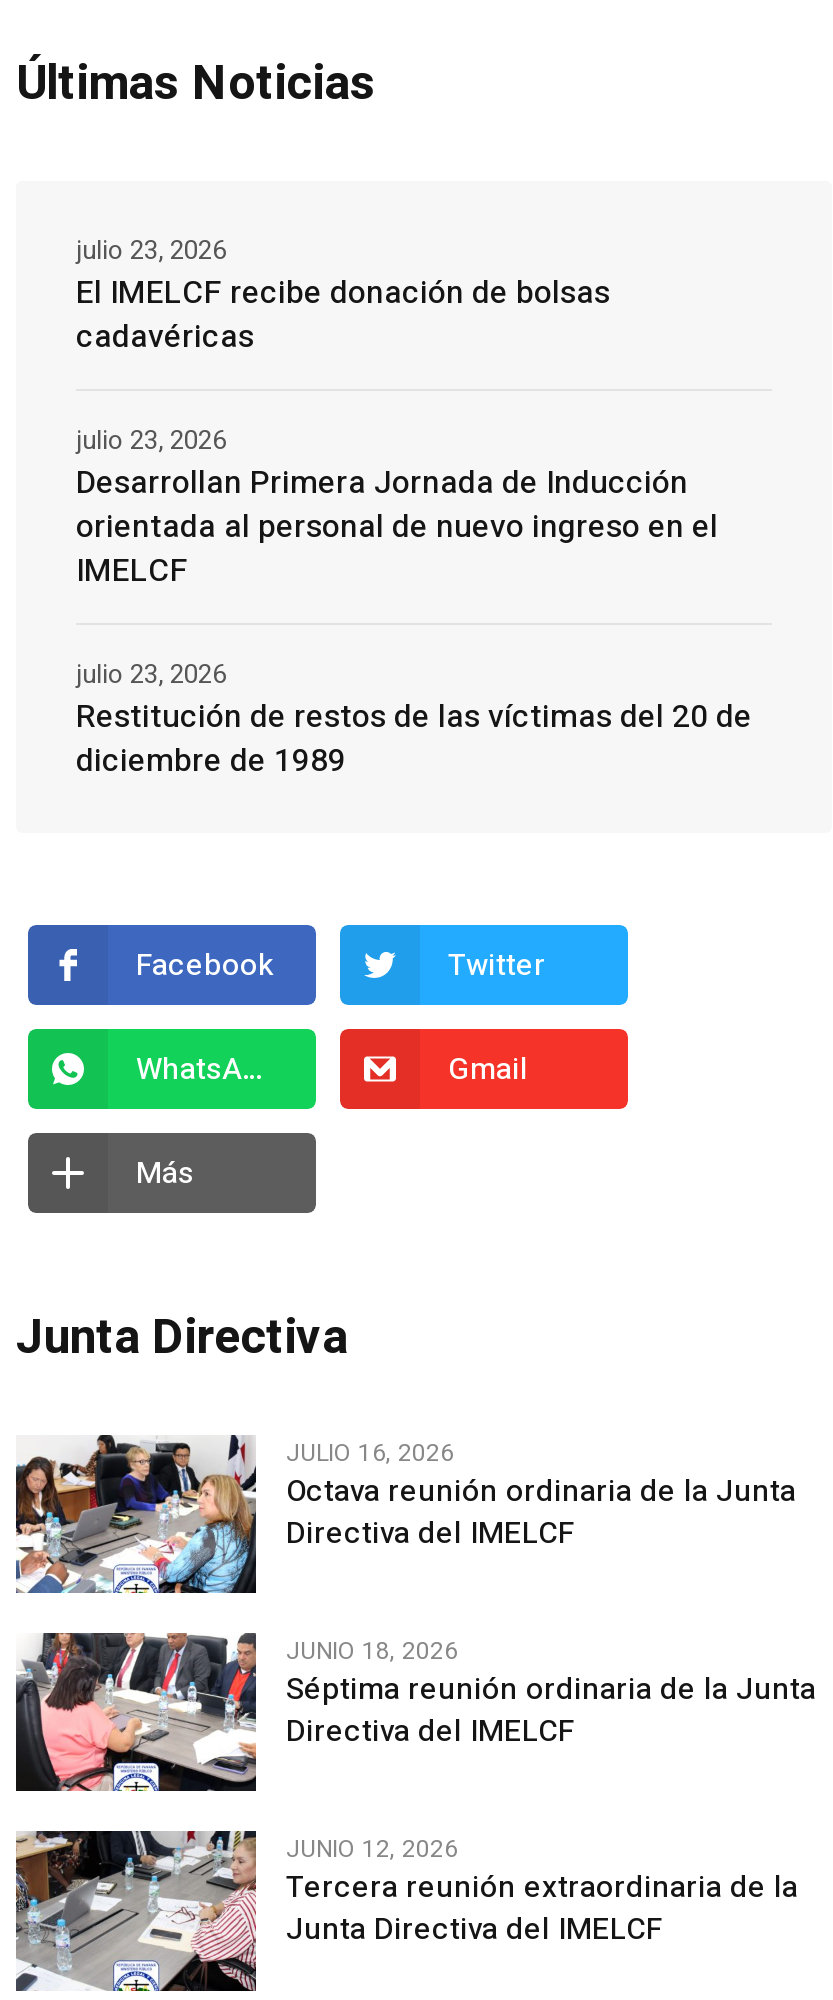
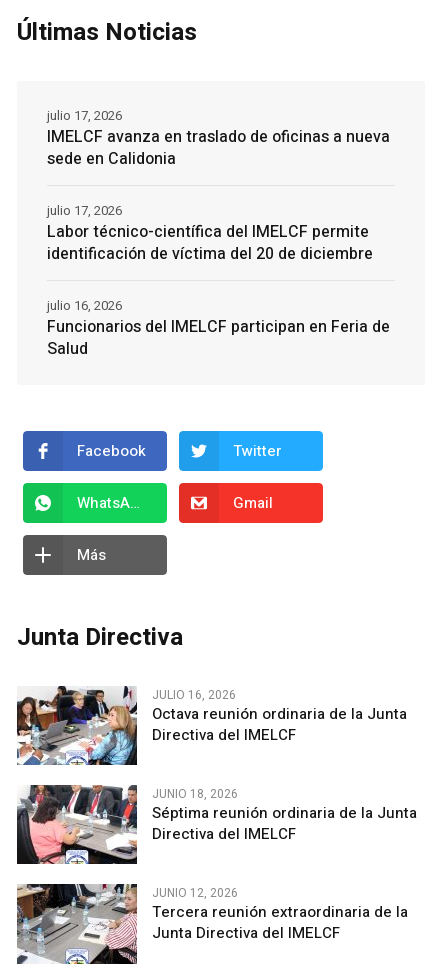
- julio 23, 2026
+ julio 17, 2026

- El IMELCF recibe donación de bolsas
- cadavéricas
+ IMELCF avanza en traslado de oficinas a nueva
+ sede en Calidonia

- julio 23, 2026
+ julio 17, 2026

- Desarrollan Primera Jornada de Inducción
- orientada al personal de nuevo ingreso en el
- IMELCF
+ Labor técnico-científica del IMELCF permite
+ identificación de víctima del 20 de diciembre

- julio 23, 2026
+ julio 16, 2026

- Restitución de restos de las víctimas del 20 de
- diciembre de 1989
+ Funcionarios del IMELCF participan en Feria de
+ Salud
